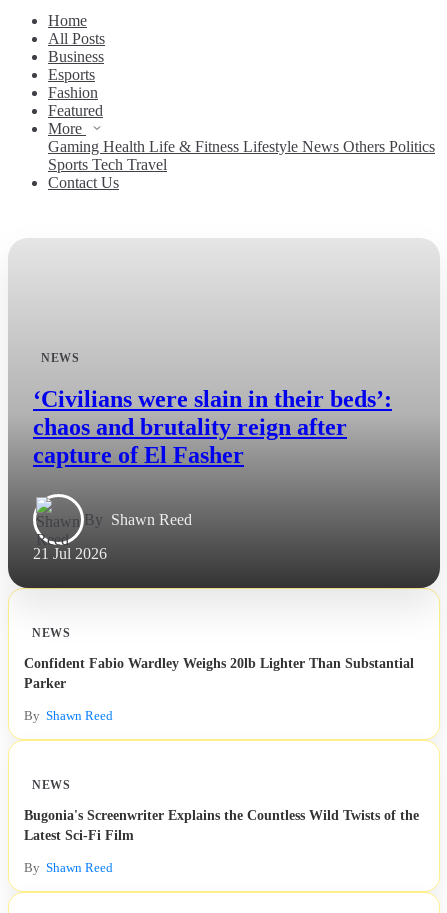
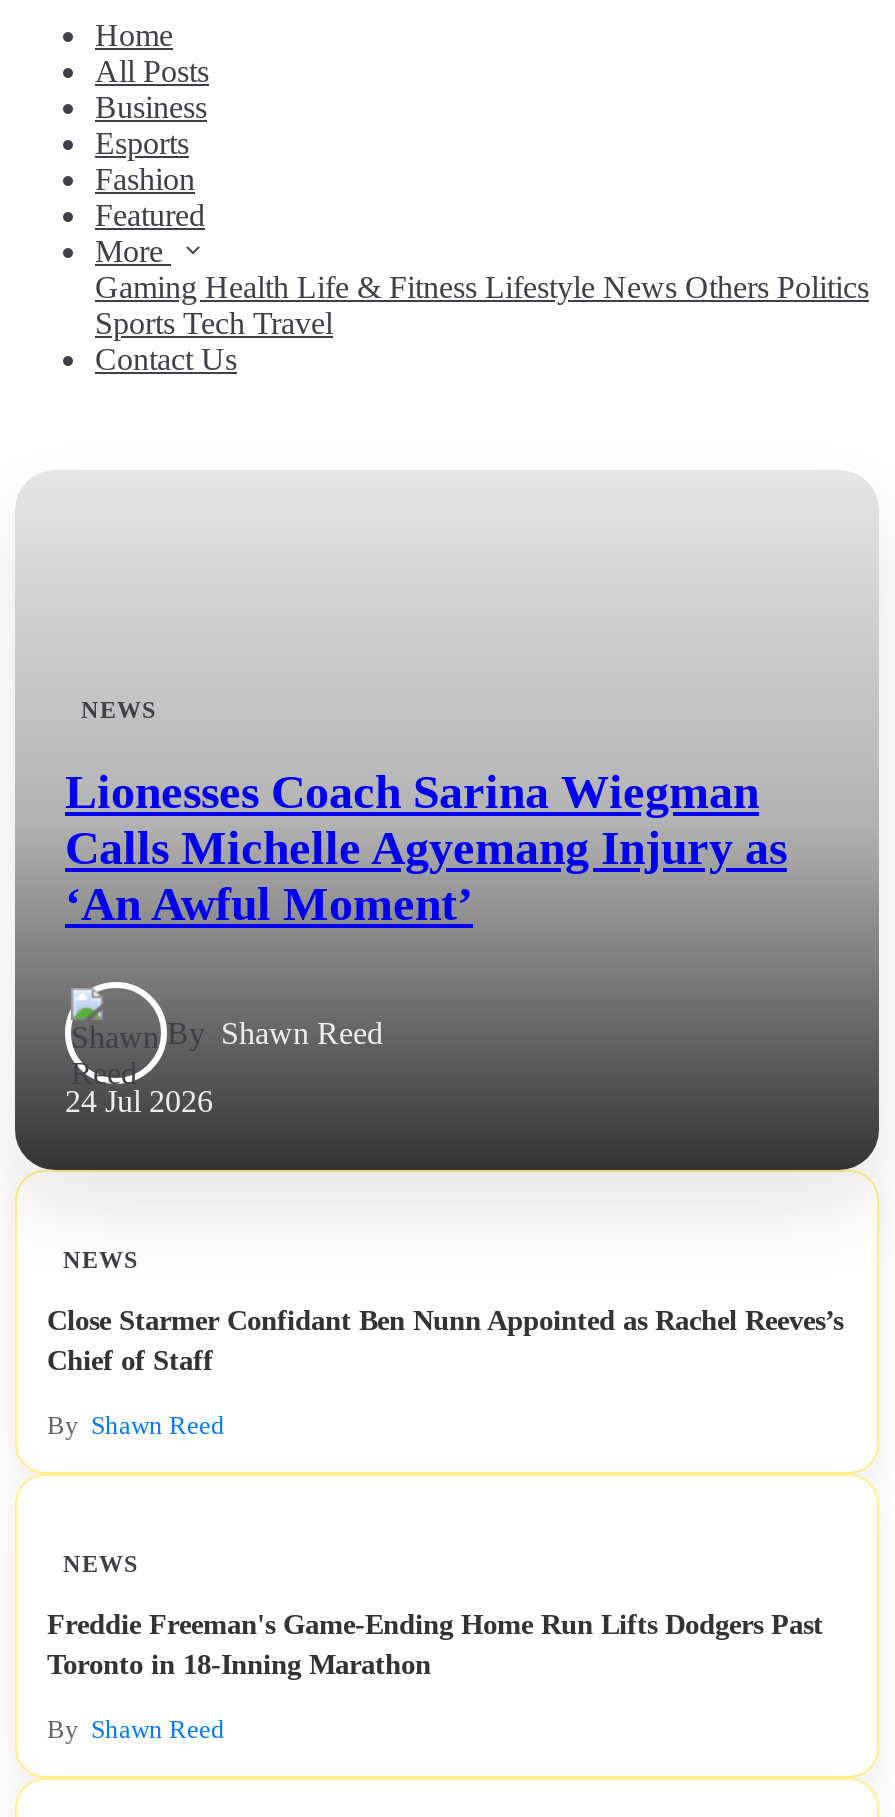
- ‘Civilians were slain in their beds’:
- chaos and brutality reign after
- capture of El Fasher
+ Lionesses Coach Sarina Wiegman
+ Calls Michelle Agyemang Injury as
+ ‘An Awful Moment’

- 21 Jul 2026
+ 24 Jul 2026

- Confident Fabio Wardley Weighs 20lb Lighter Than Substantial
- Parker
+ Close Starmer Confidant Ben Nunn Appointed as Rachel Reeves’s
+ Chief of Staff

- Bugonia's Screenwriter Explains the Countless Wild Twists of the
- Latest Sci-Fi Film
+ Freddie Freeman's Game-Ending Home Run Lifts Dodgers Past
+ Toronto in 18-Inning Marathon
